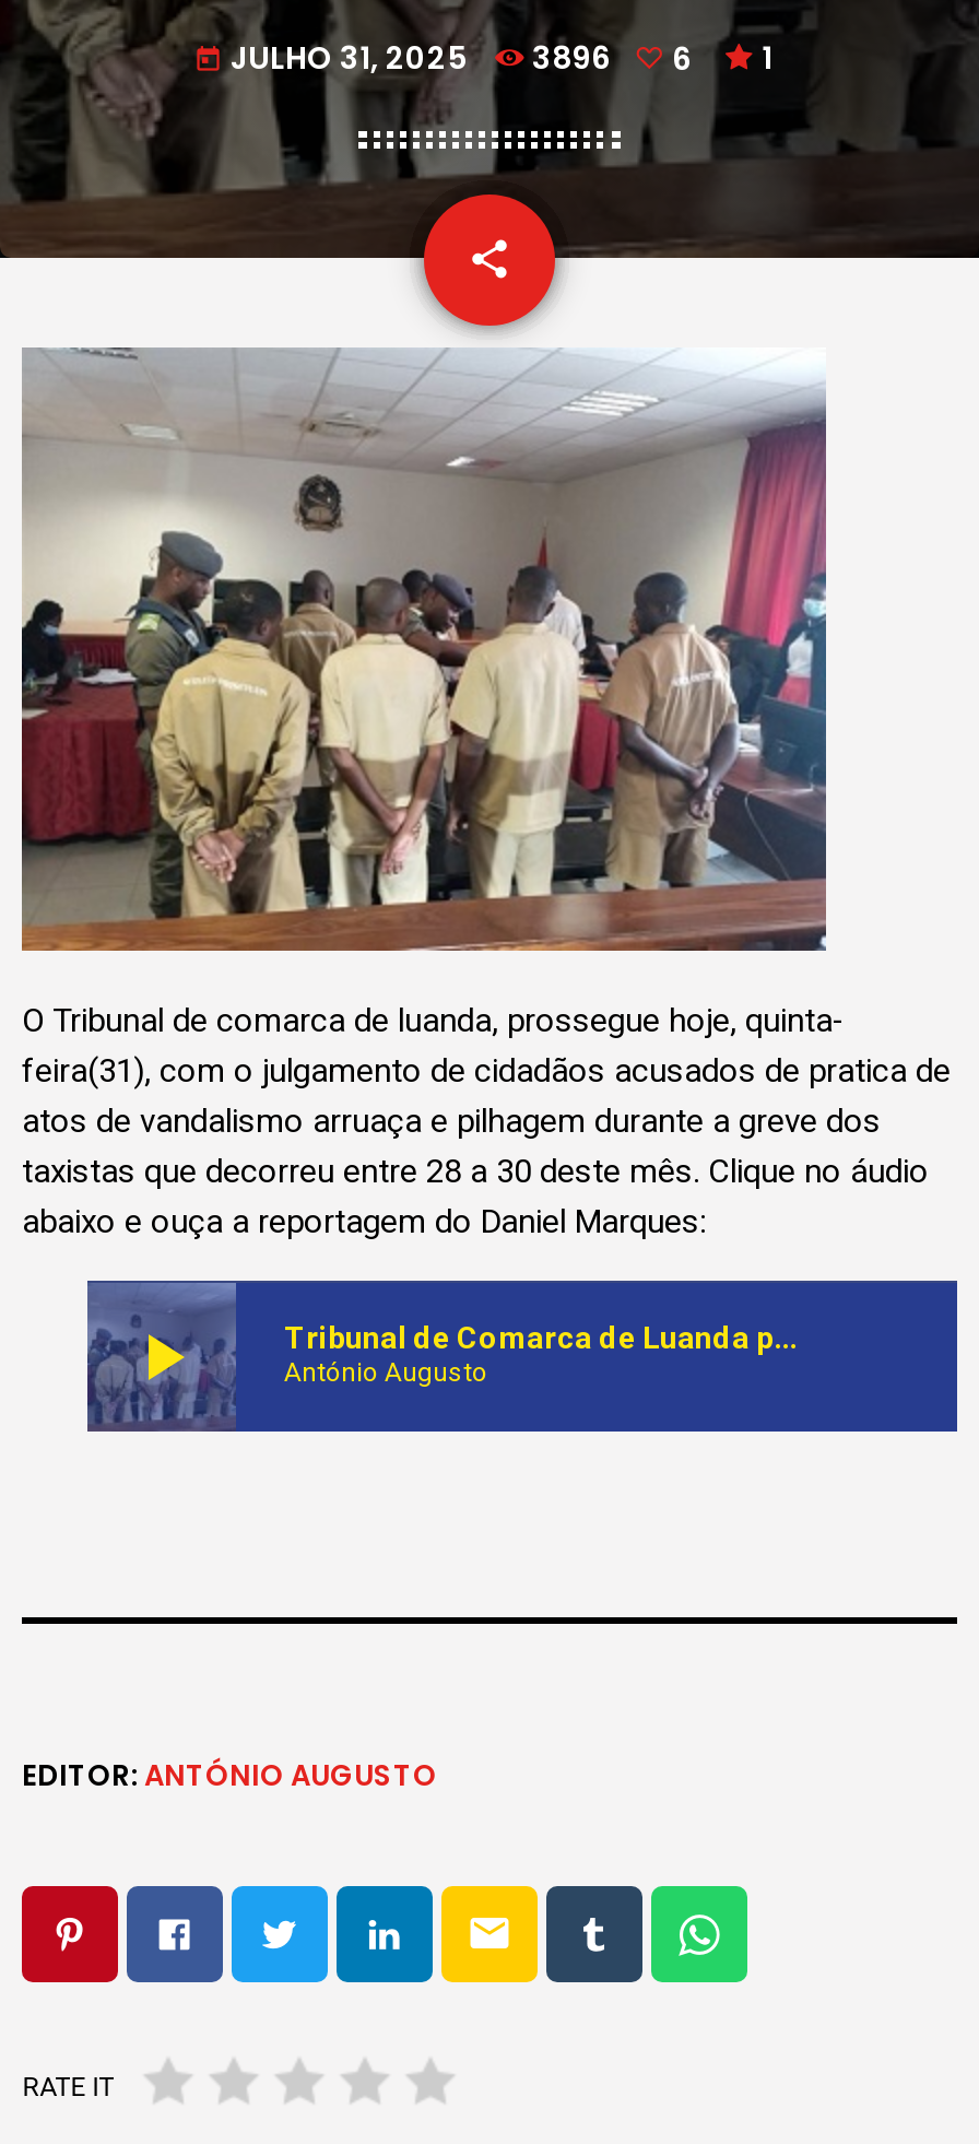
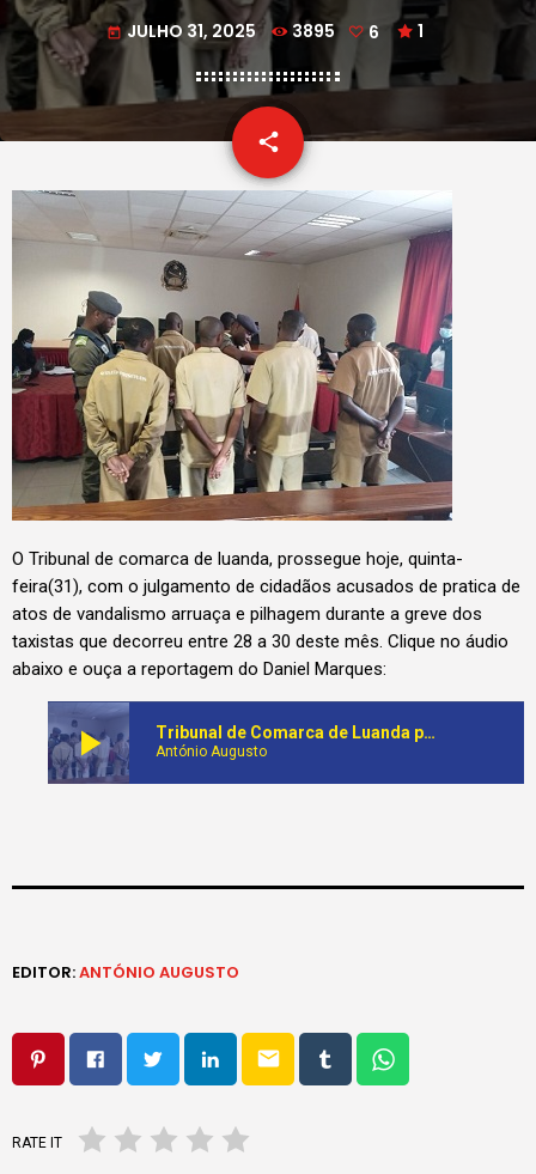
- 3896
+ 3895
